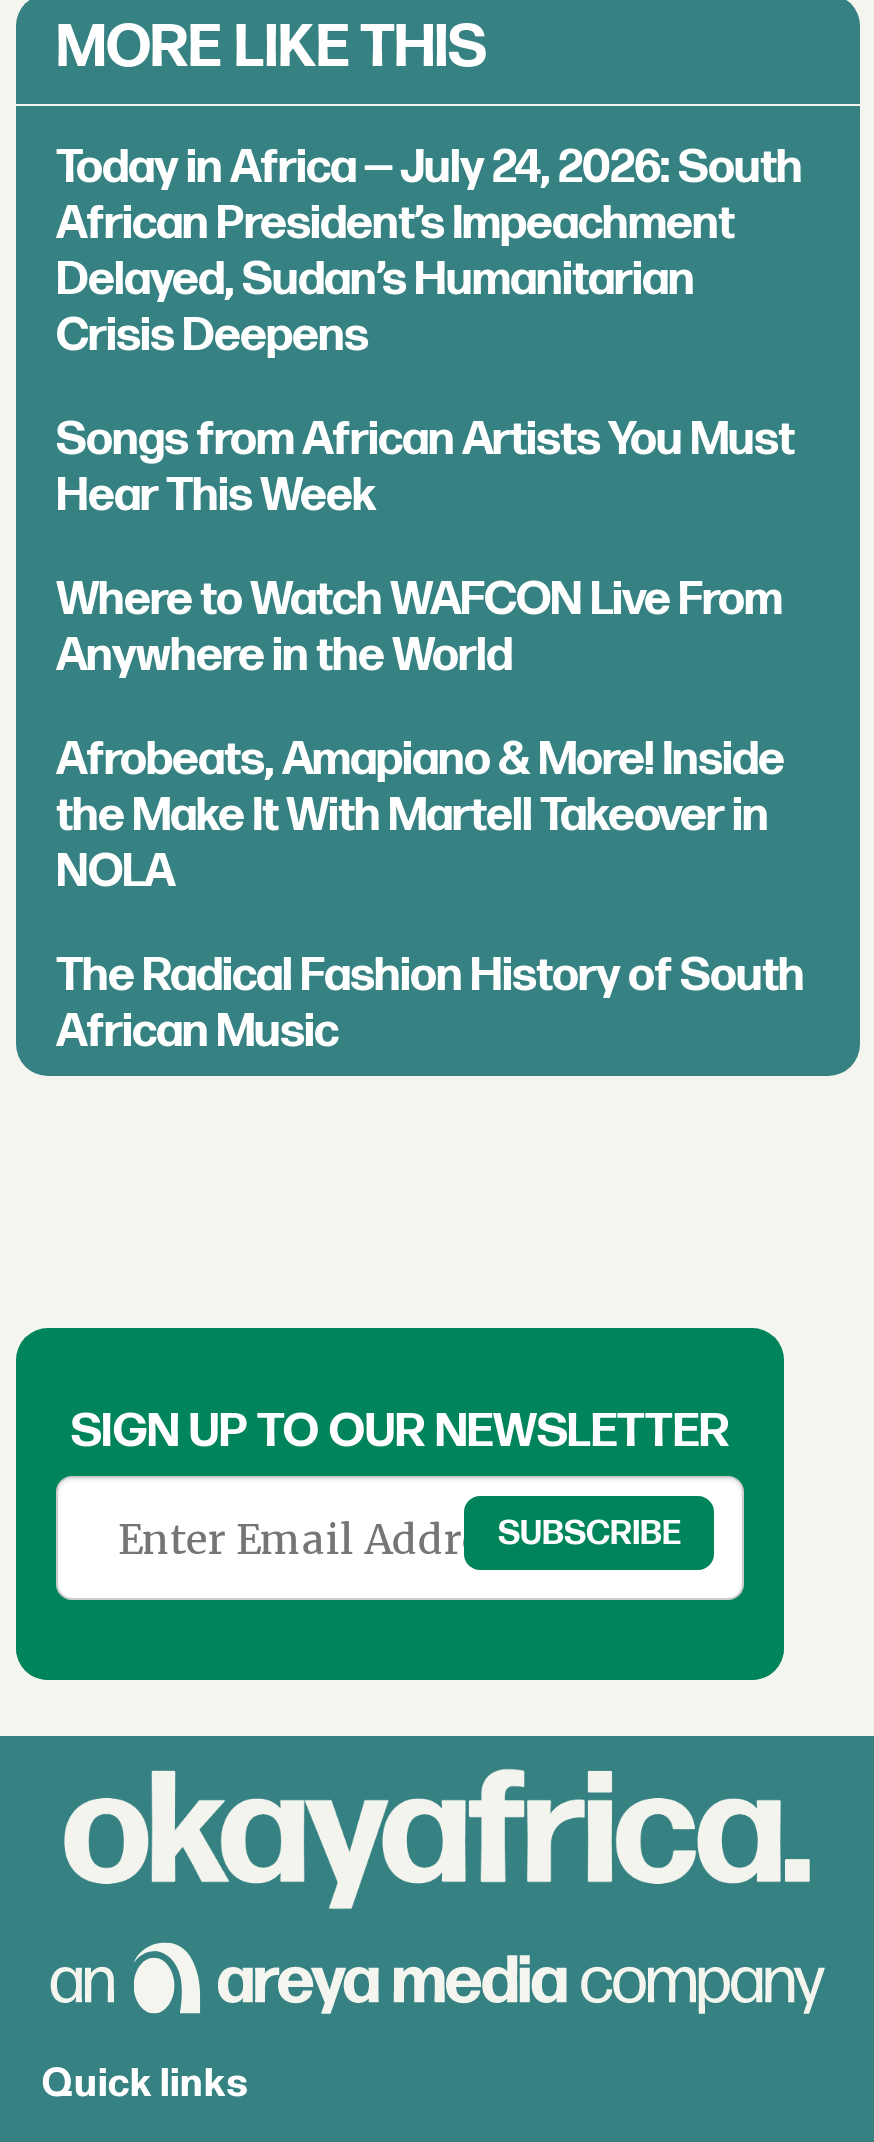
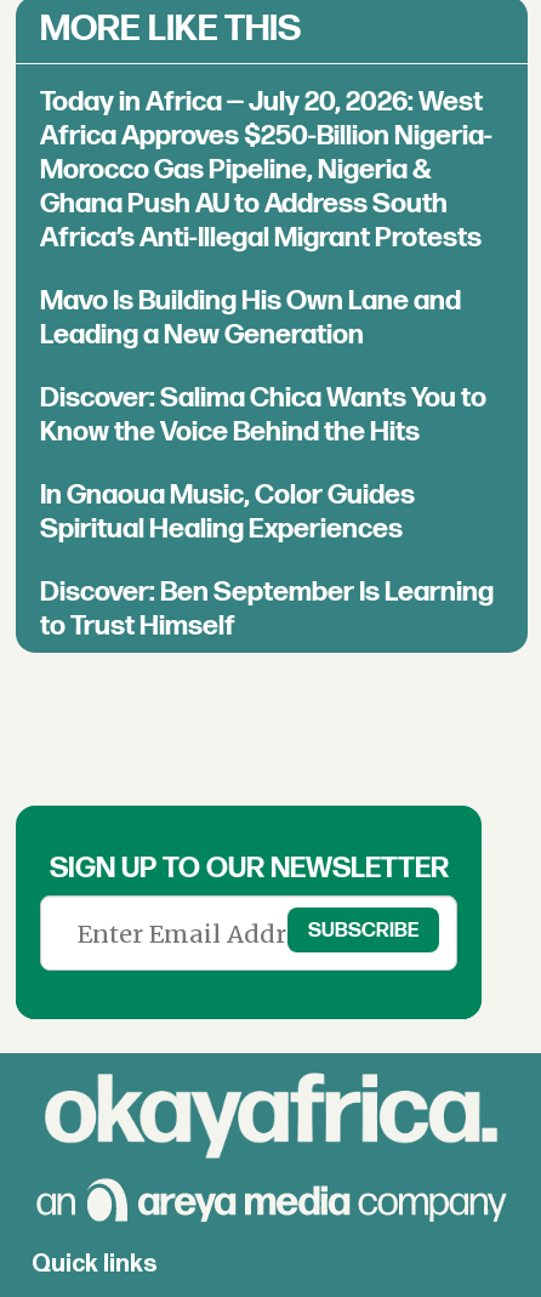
- Today in Africa — July 24, 2026: South
- African President’s Impeachment
- Delayed, Sudan’s Humanitarian
- Crisis Deepens
+ Today in Africa — July 20, 2026: West
+ Africa Approves $250-Billion Nigeria-
+ Morocco Gas Pipeline, Nigeria &
+ Ghana Push AU to Address South
+ Africa’s Anti-Illegal Migrant Protests

- Songs from African Artists You Must
- Hear This Week
+ Mavo Is Building His Own Lane and
+ Leading a New Generation

- Where to Watch WAFCON Live From
- Anywhere in the World
+ Discover: Salima Chica Wants You to
+ Know the Voice Behind the Hits

- Afrobeats, Amapiano & More! Inside
- the Make It With Martell Takeover in
- NOLA
+ In Gnaoua Music, Color Guides
+ Spiritual Healing Experiences

- The Radical Fashion History of South
- African Music
+ Discover: Ben September Is Learning
+ to Trust Himself
